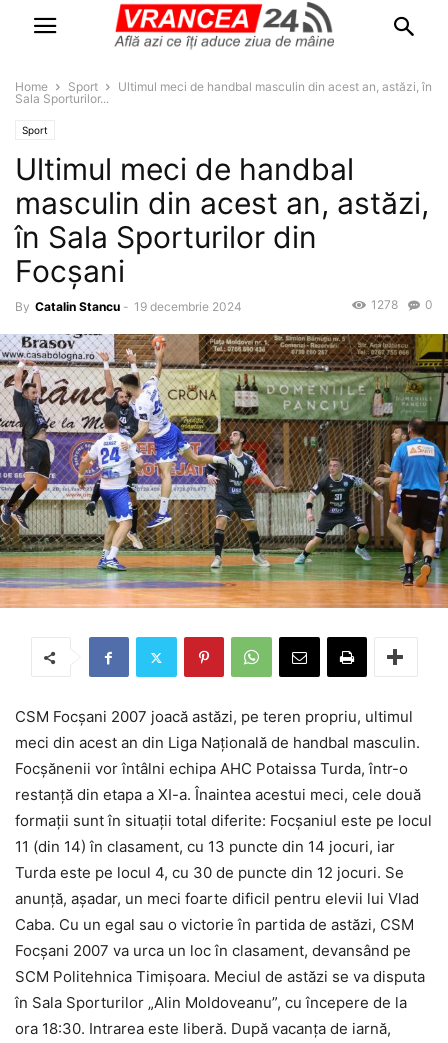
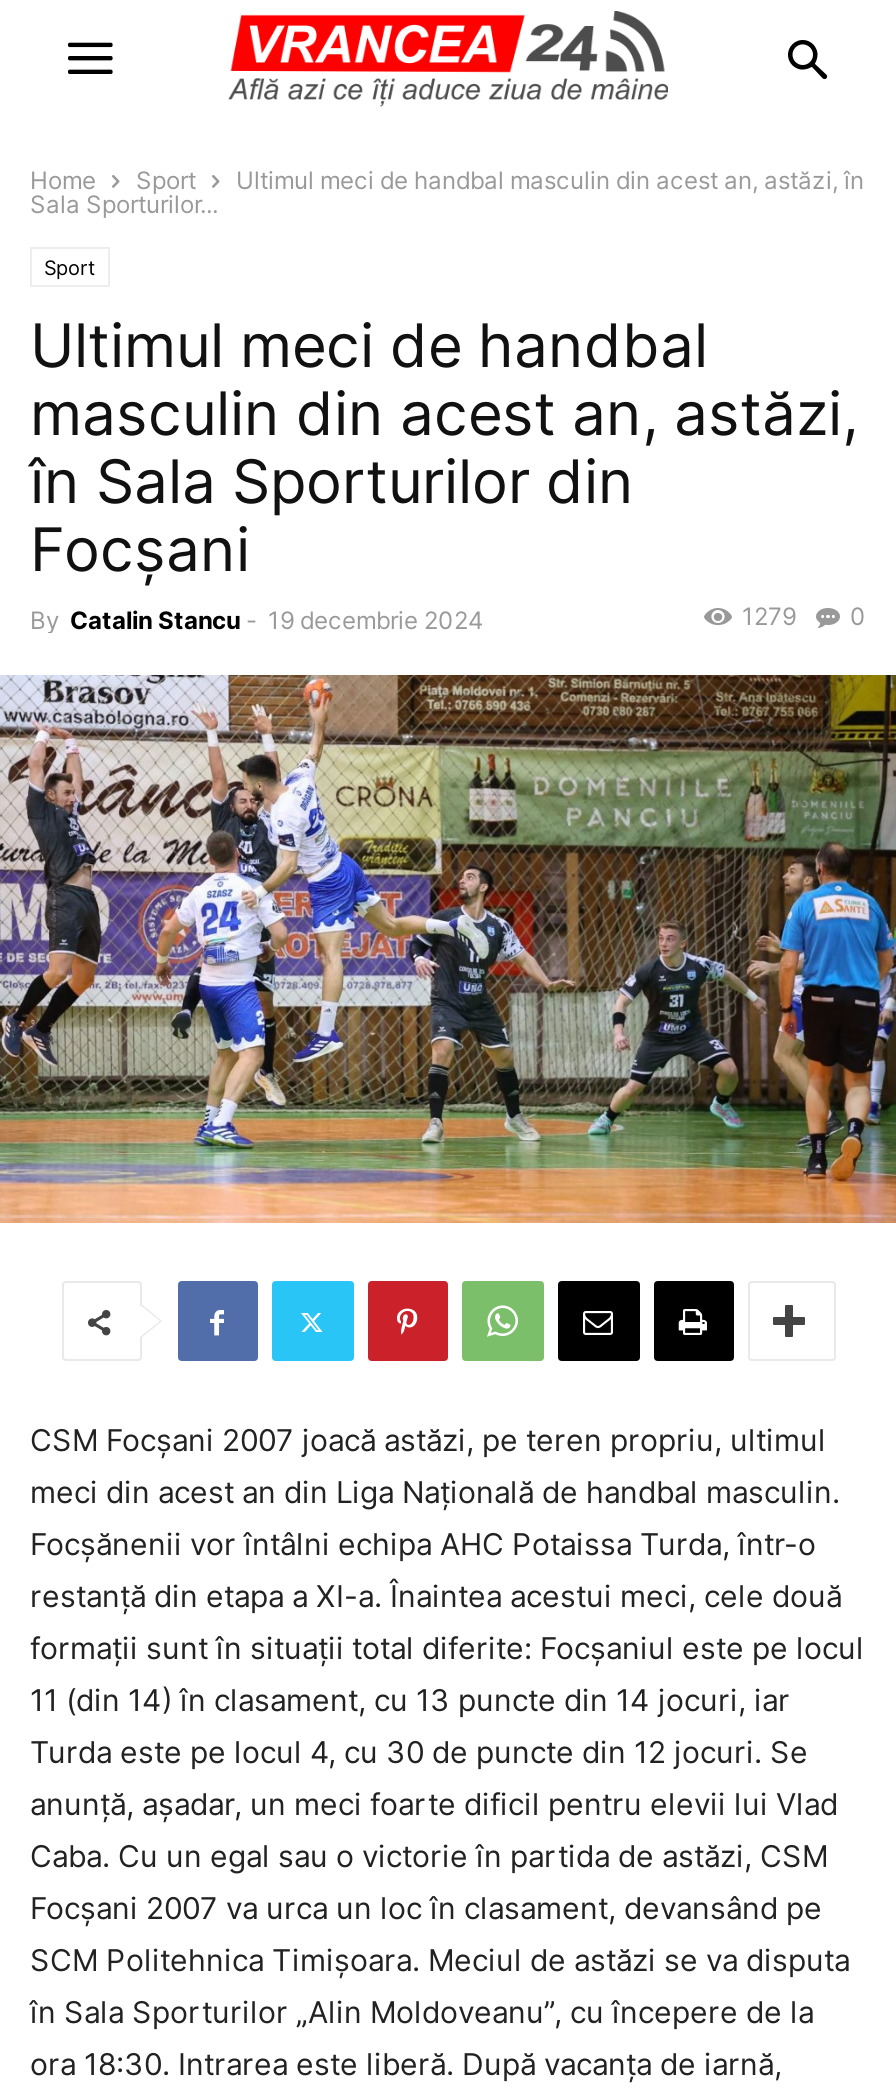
- 1278 0
+ 1279 0
